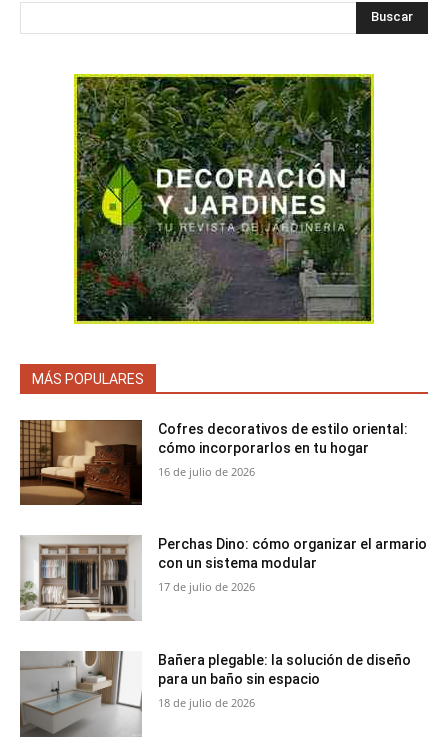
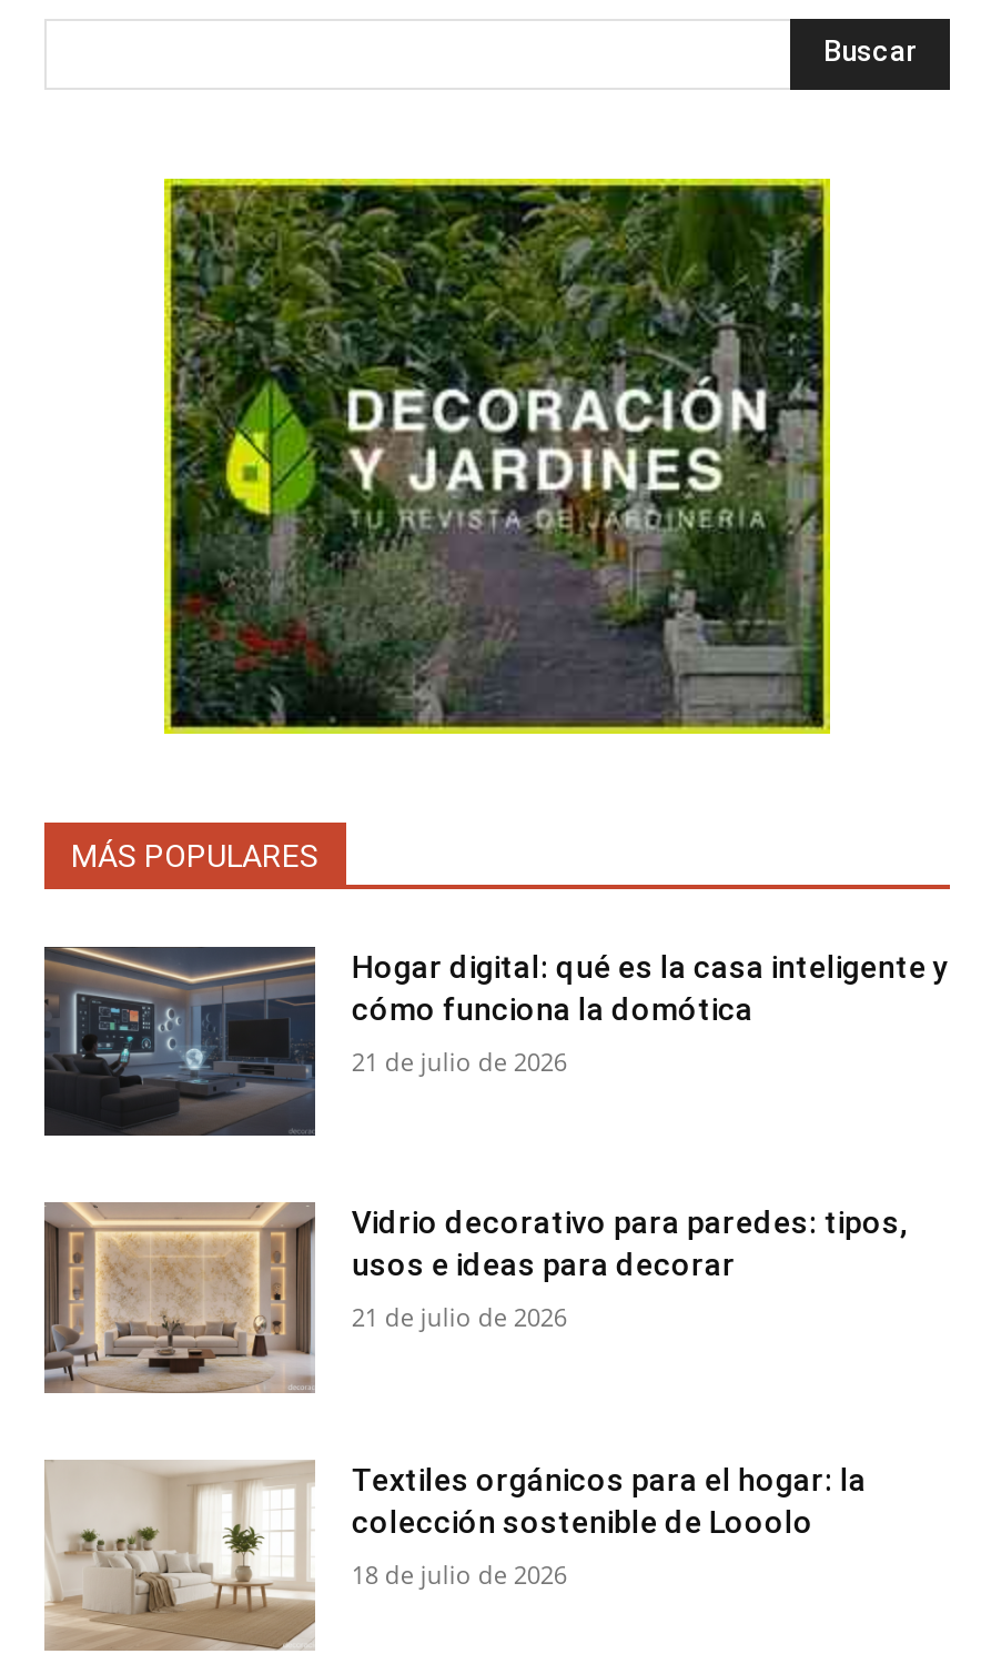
- [image]
- Cofres decorativos de estilo oriental:
- cómo incorporarlos en tu hogar
+ [image]
+ Hogar digital: qué es la casa inteligente y
+ cómo funciona la domótica

- 16 de julio de 2026
+ 21 de julio de 2026

- [image]
- Perchas Dino: cómo organizar el armario
- con un sistema modular
+ [image]
+ Vidrio decorativo para paredes: tipos,
+ usos e ideas para decorar

- 17 de julio de 2026
+ 21 de julio de 2026

- [image]
- Bañera plegable: la solución de diseño
- para un baño sin espacio
+ [image]
+ Textiles orgánicos para el hogar: la
+ colección sostenible de Looolo
